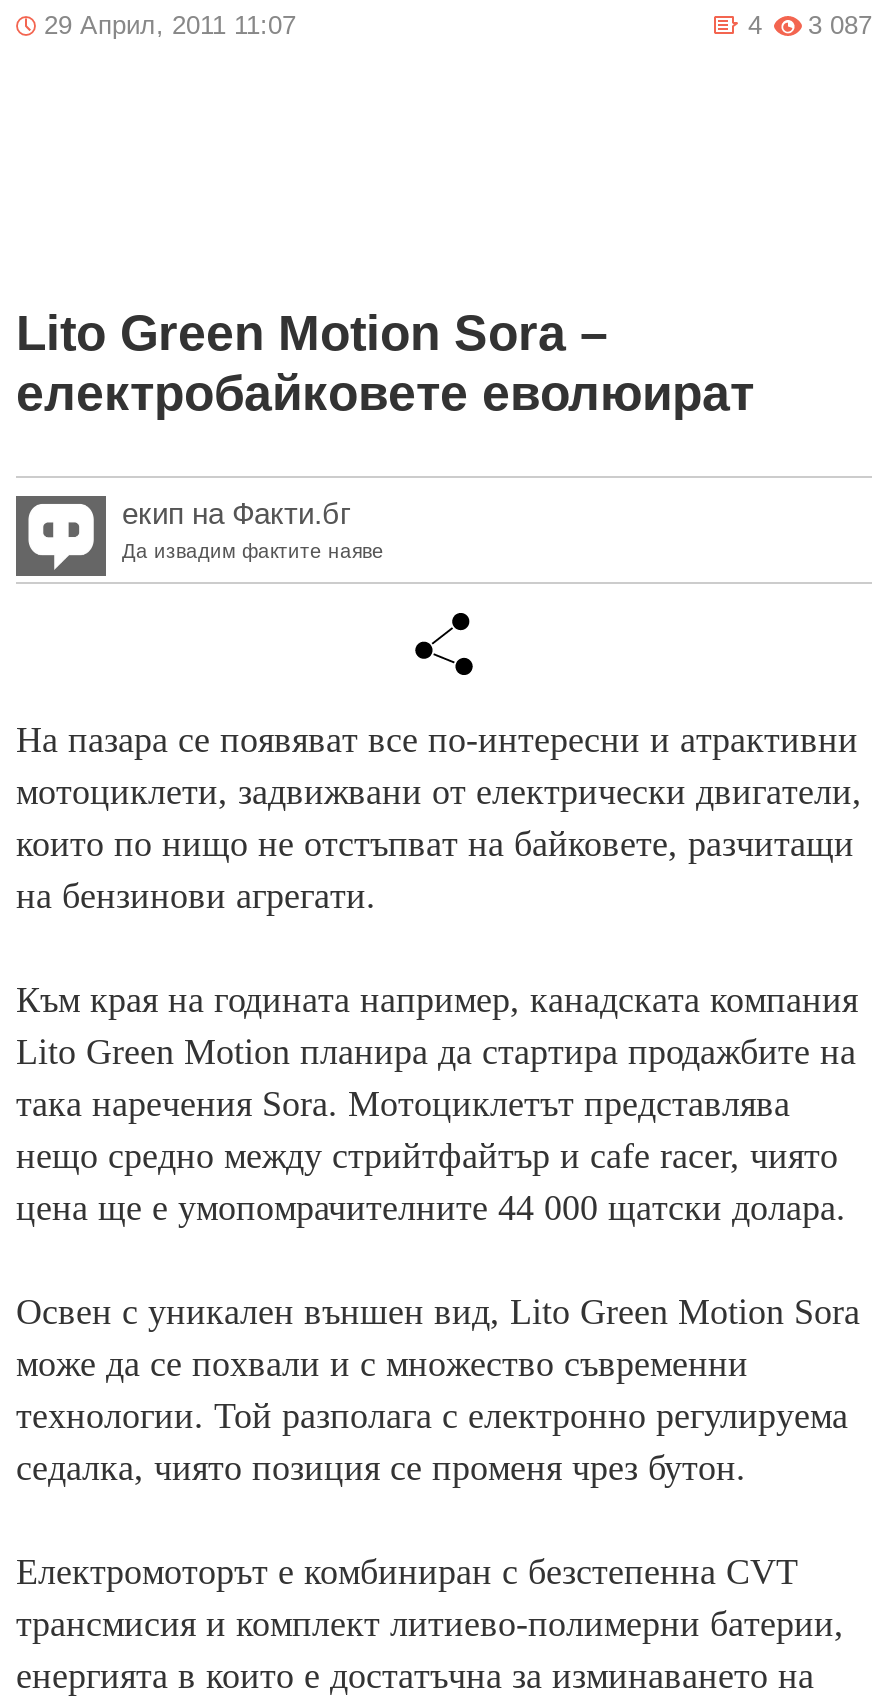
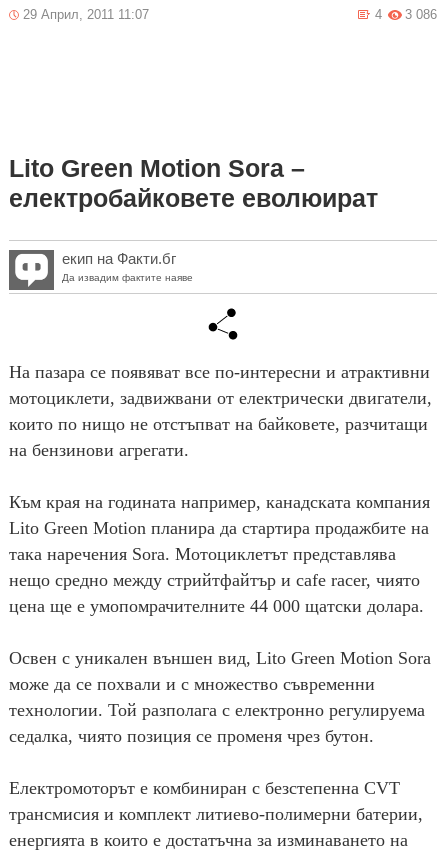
- 4 3 087
+ 4 3 086
